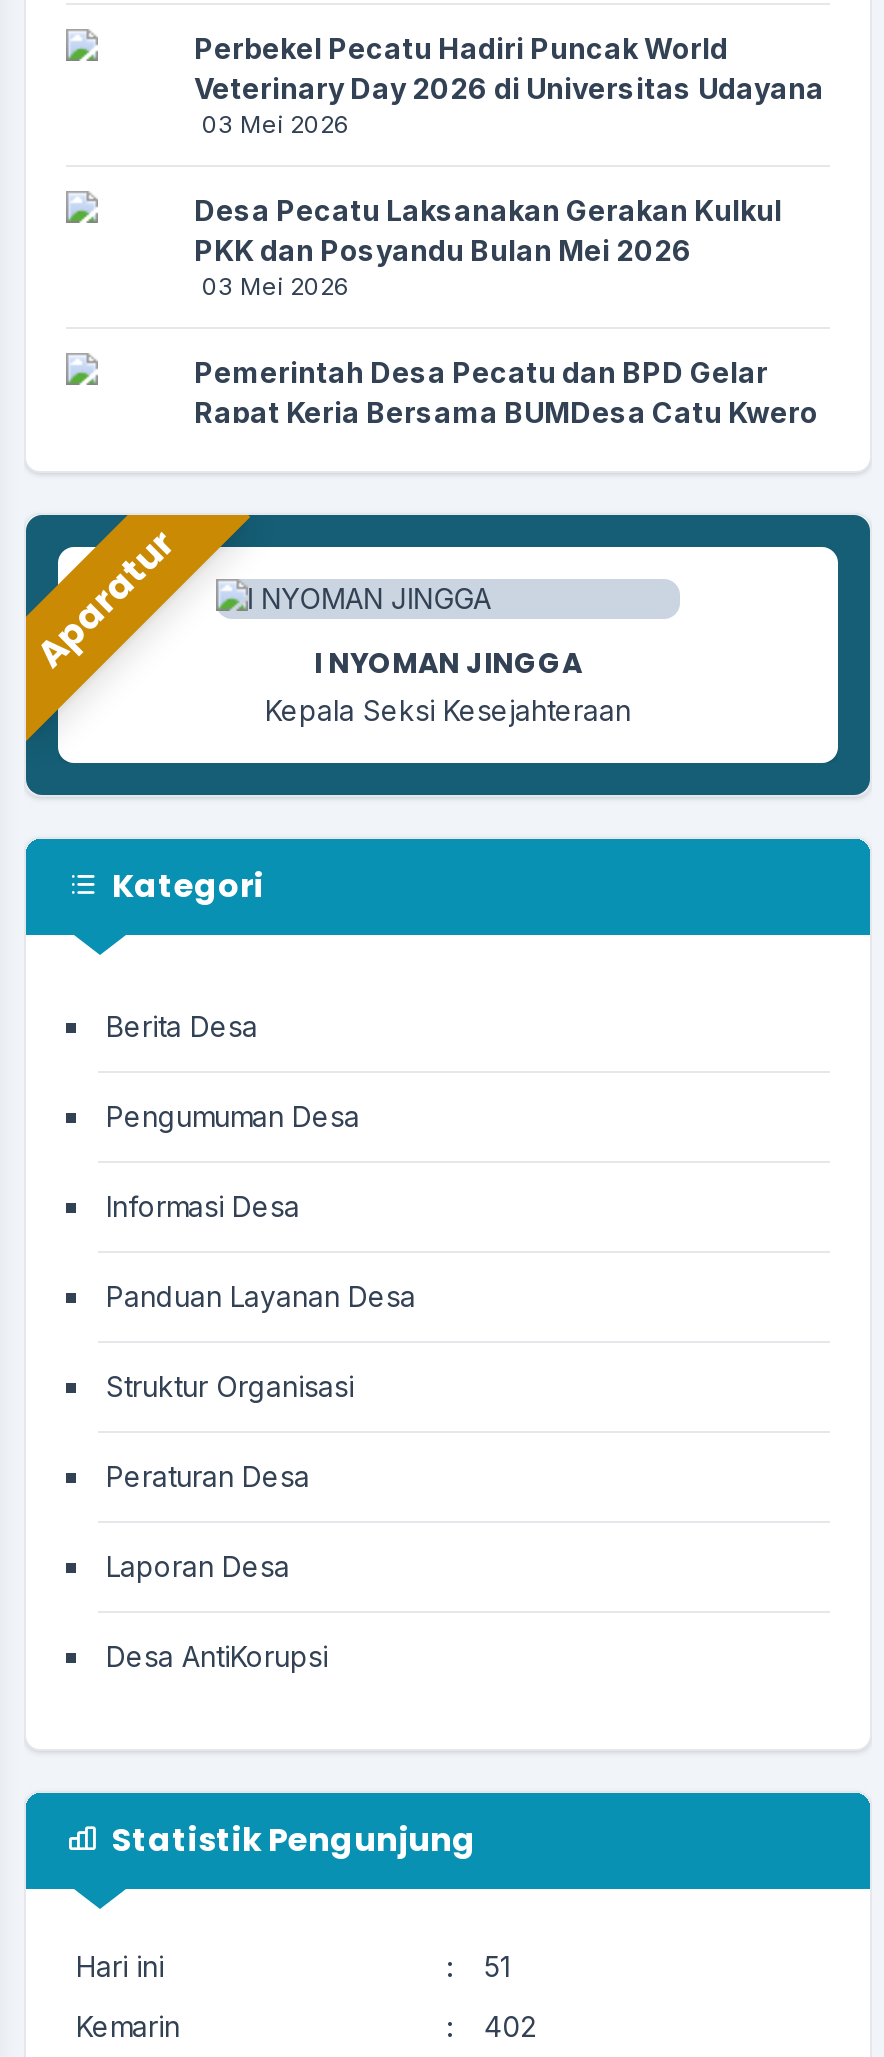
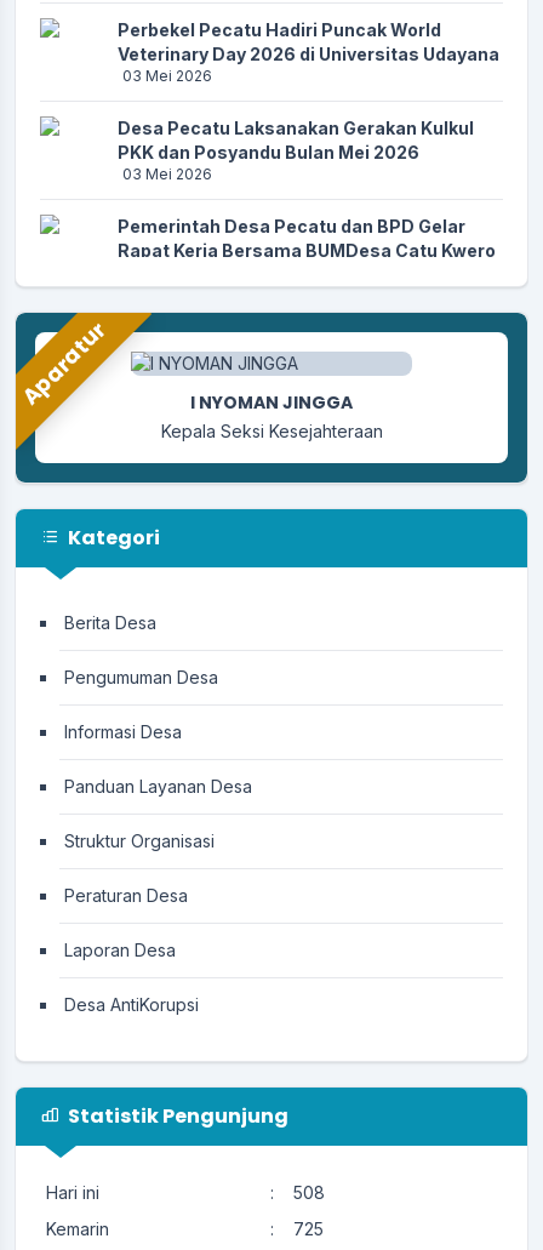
- 51
+ 508

- 402
+ 725
